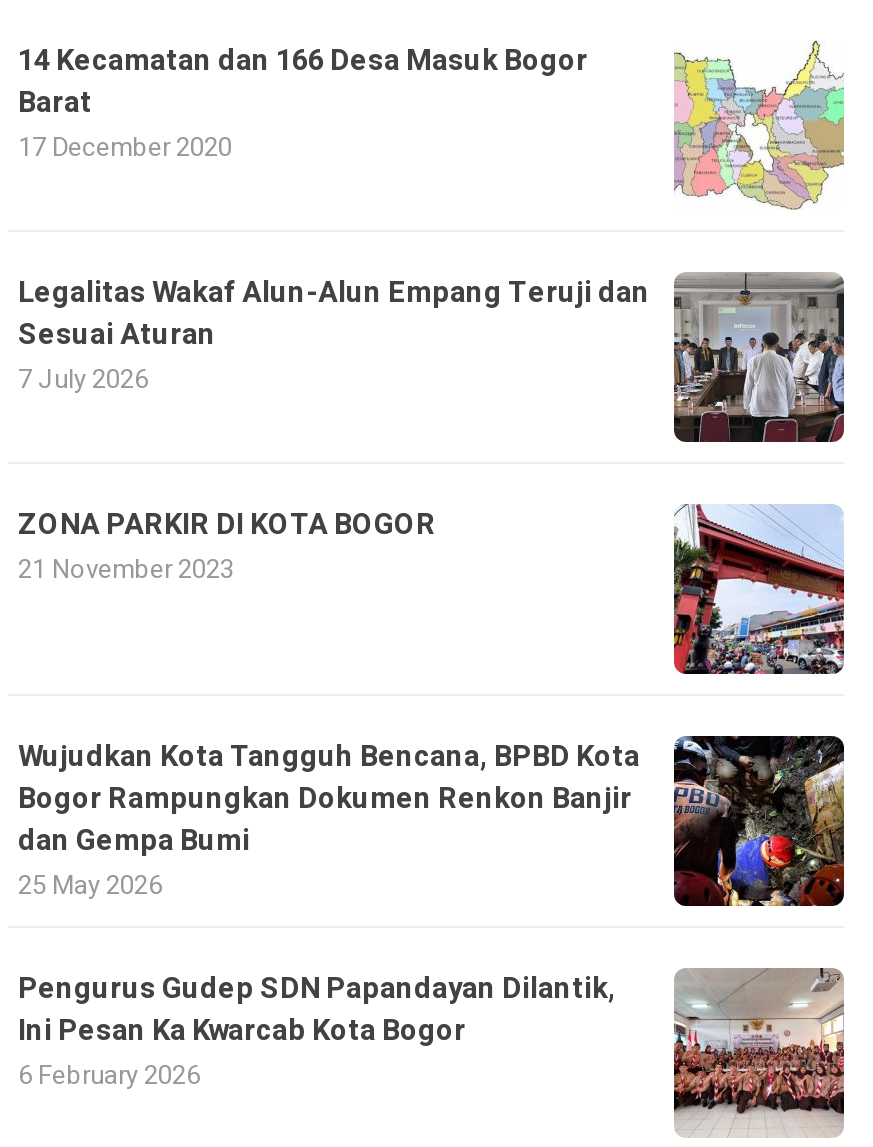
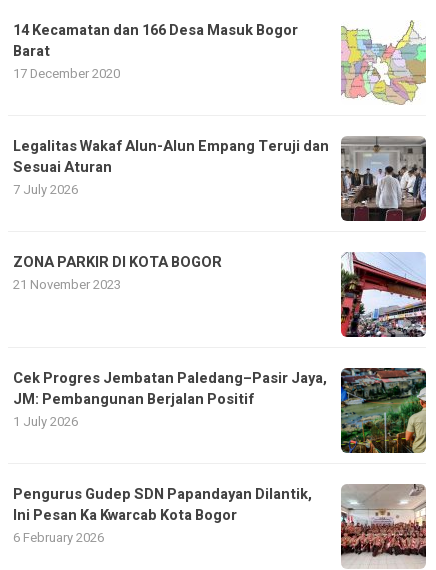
- [image]
- Wujudkan Kota Tangguh Bencana, BPBD Kota
- Bogor Rampungkan Dokumen Renkon Banjir
- dan Gempa Bumi
- 25 May 2026
+ [image]
+ Cek Progres Jembatan Paledang–Pasir Jaya,
+ JM: Pembangunan Berjalan Positif
+ 1 July 2026
